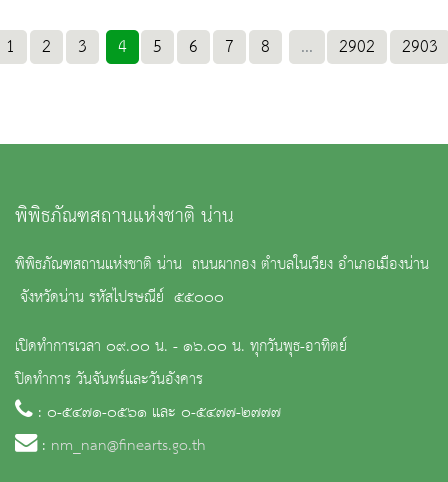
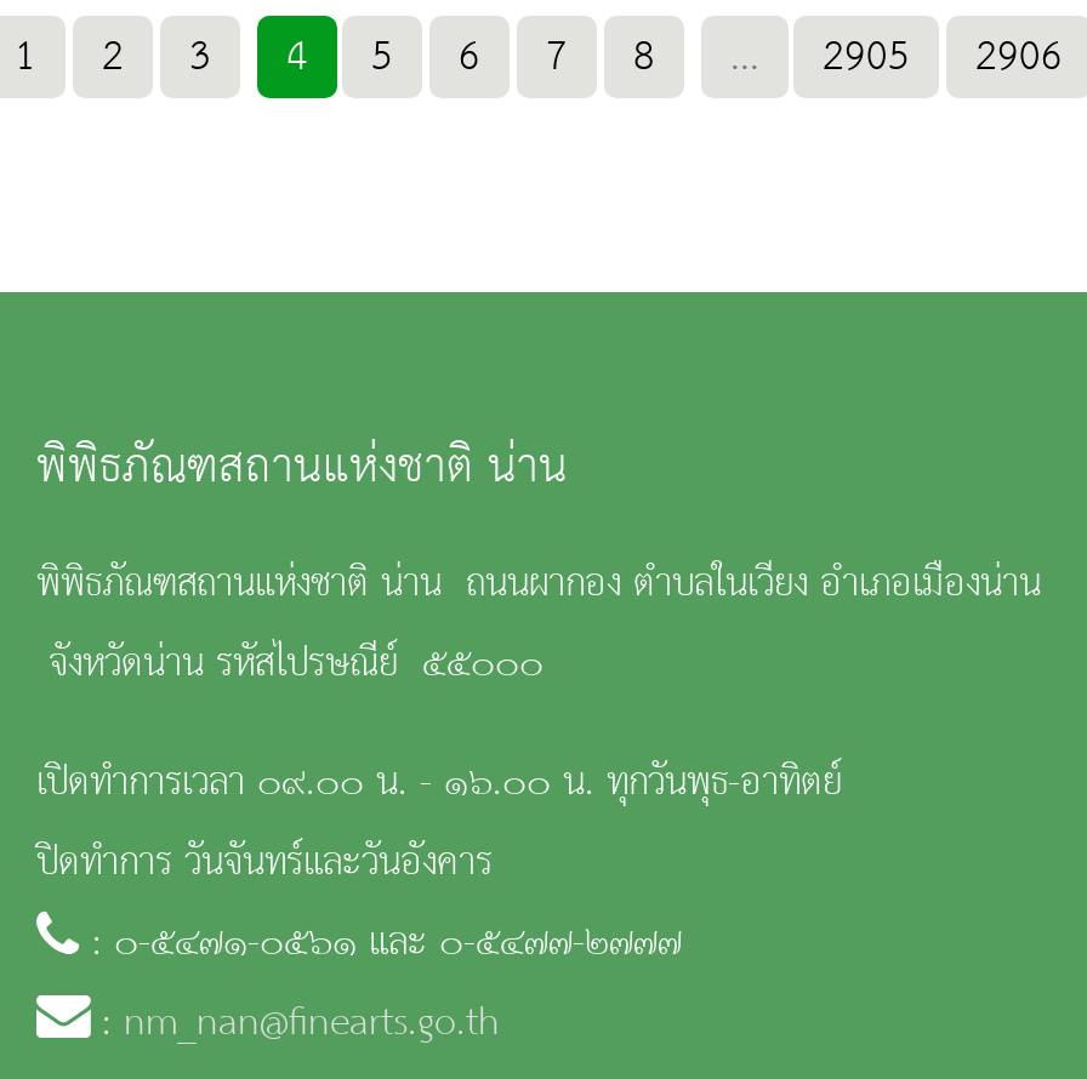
- 2902
+ 2905

- 2903
+ 2906
